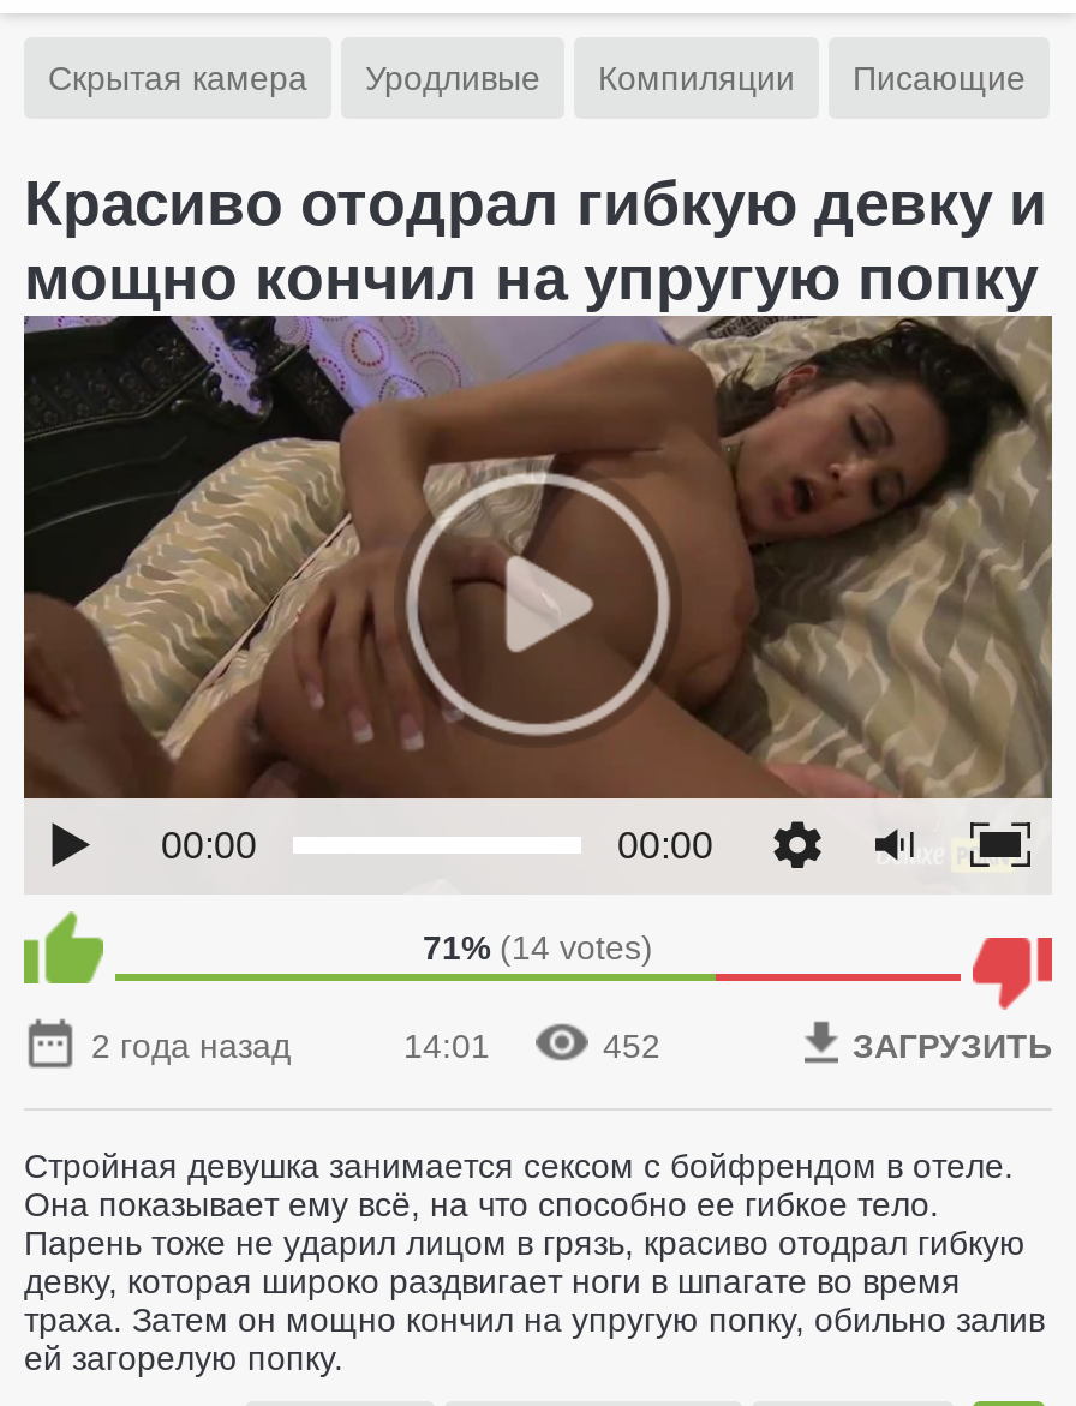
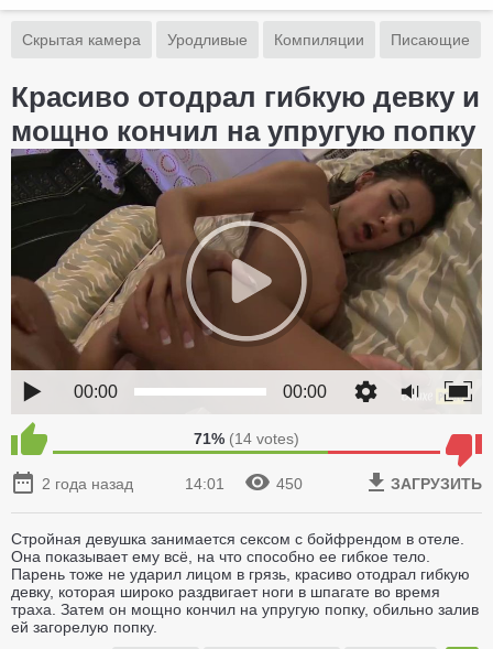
- 452
+ 450
